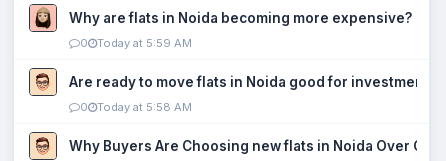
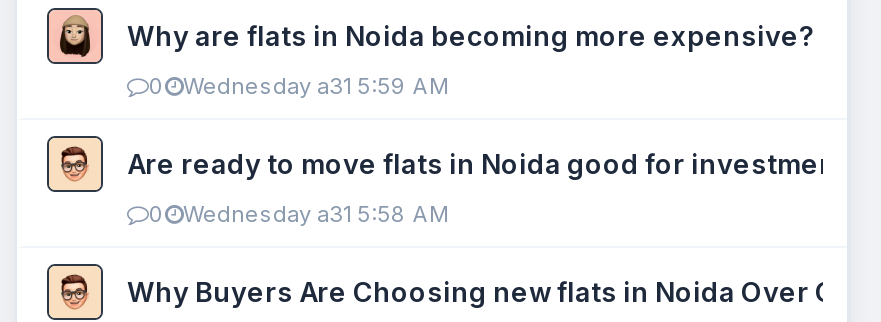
- Today at 5:59 AM
+ Wednesday a31 5:59 AM

- Today at 5:58 AM
+ Wednesday a31 5:58 AM
